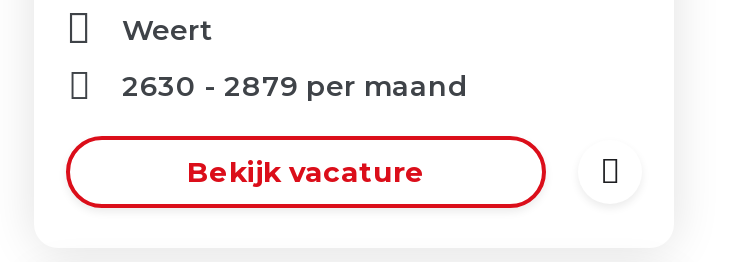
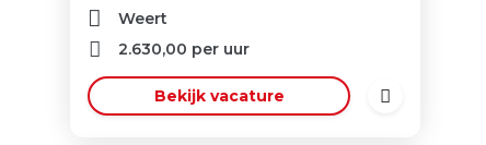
- 2630 - 2879 per maand
+ 2.630,00 per uur
